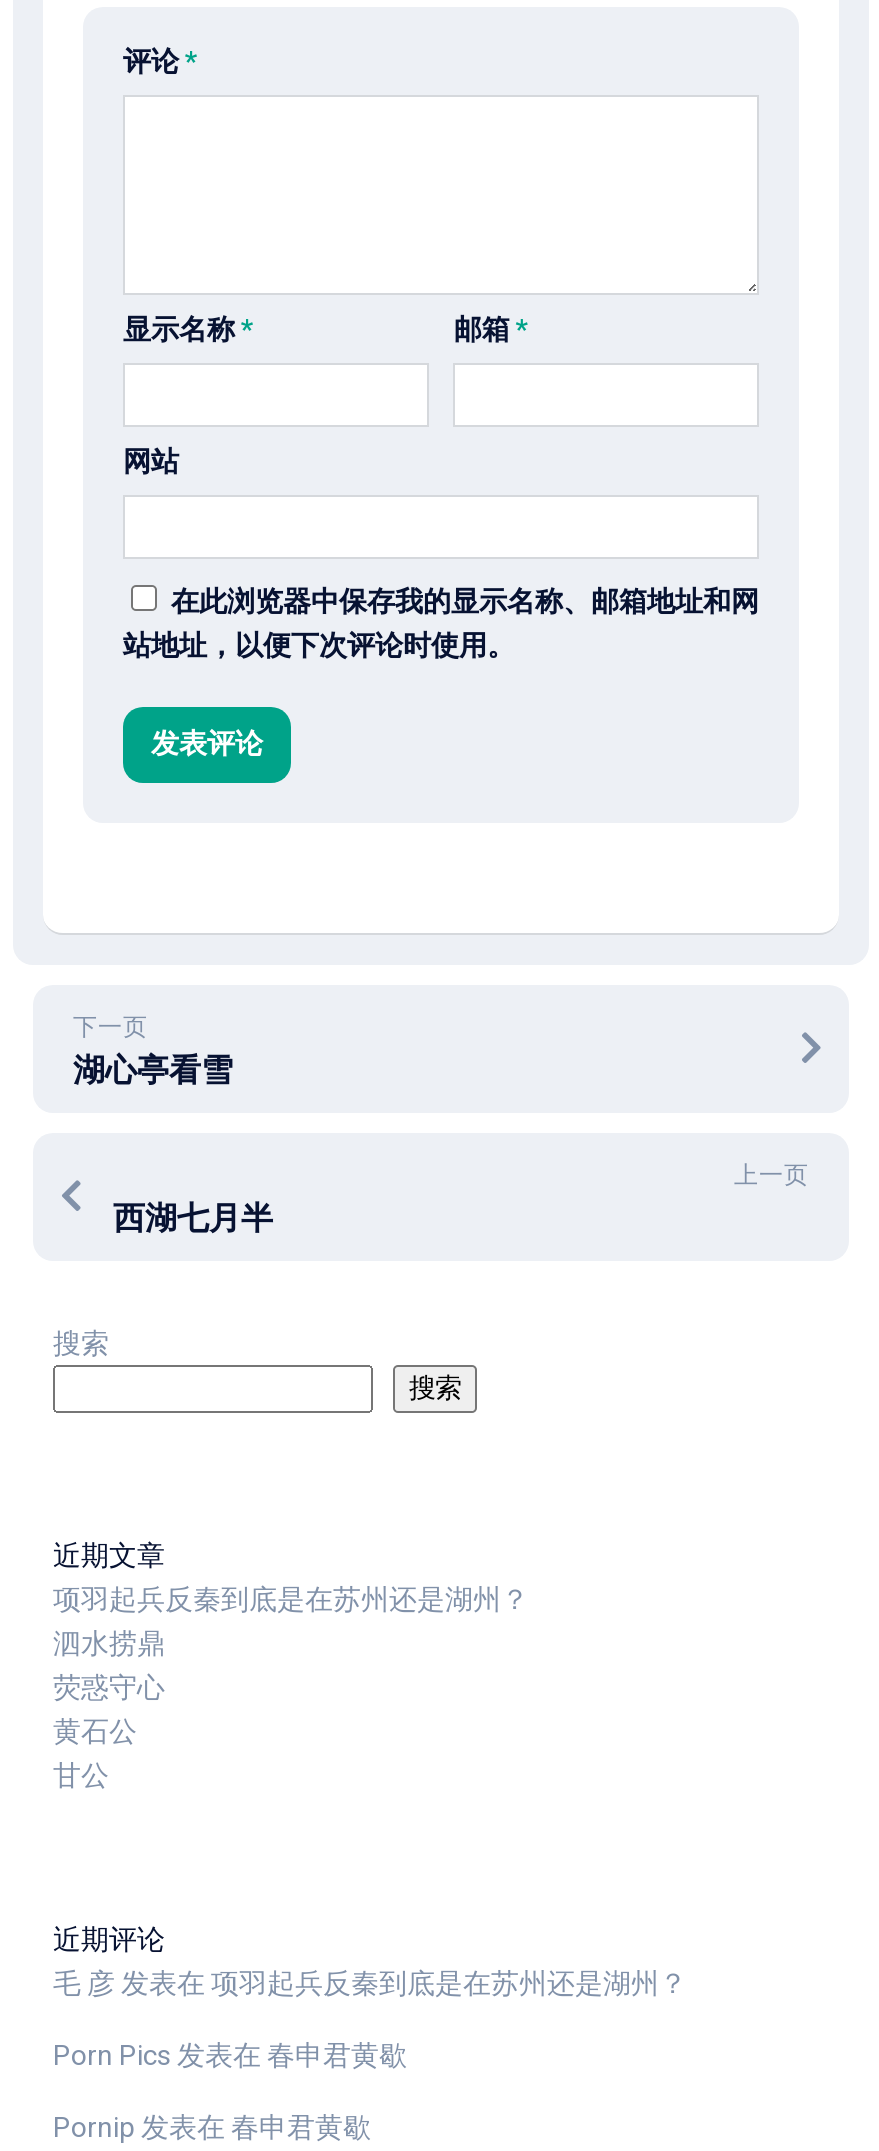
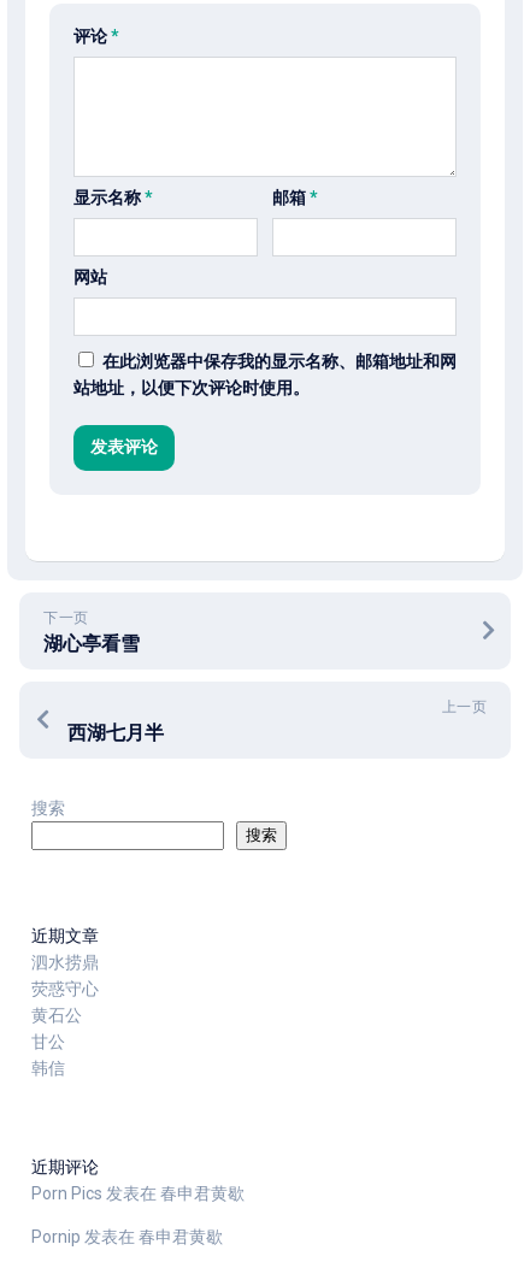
- 项羽起兵反秦到底是在苏州还是湖州？

+ 韩信

- 毛 彦发表在项羽起兵反秦到底是在苏州还是湖州？
